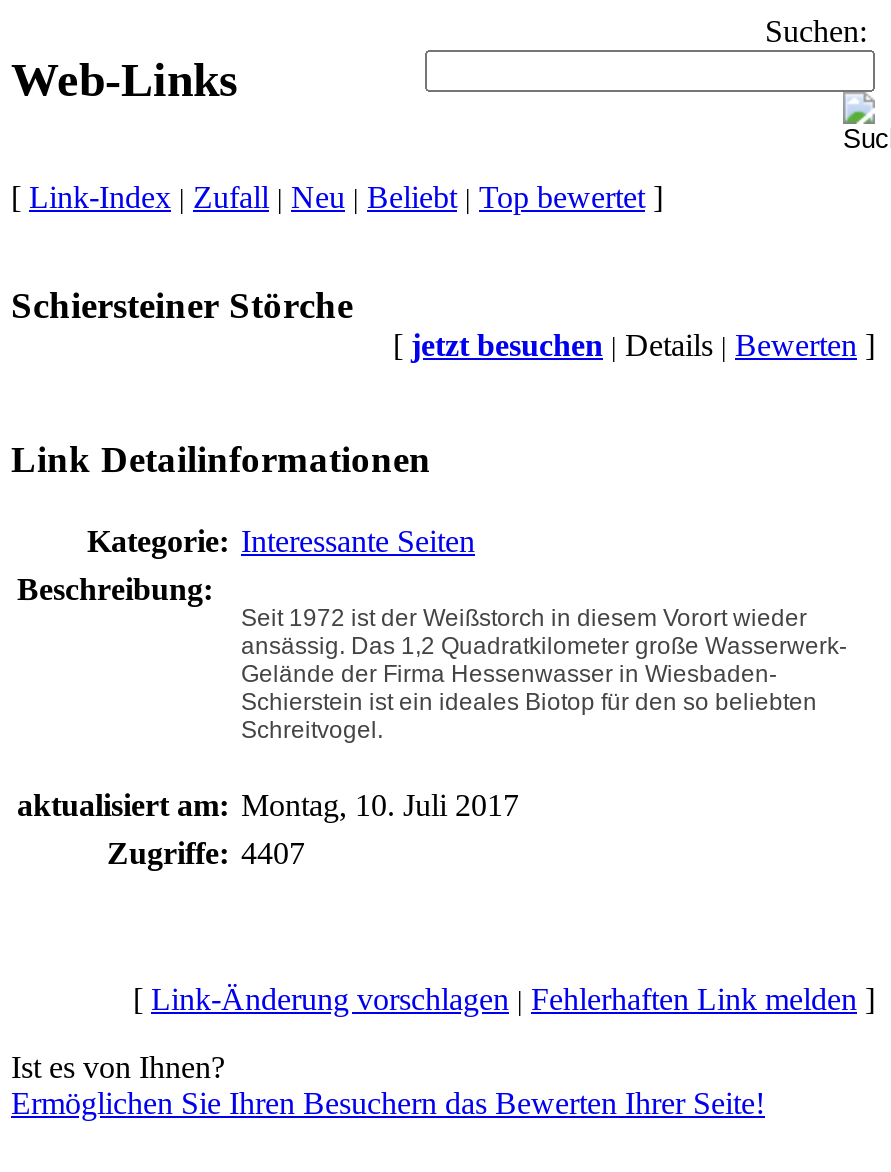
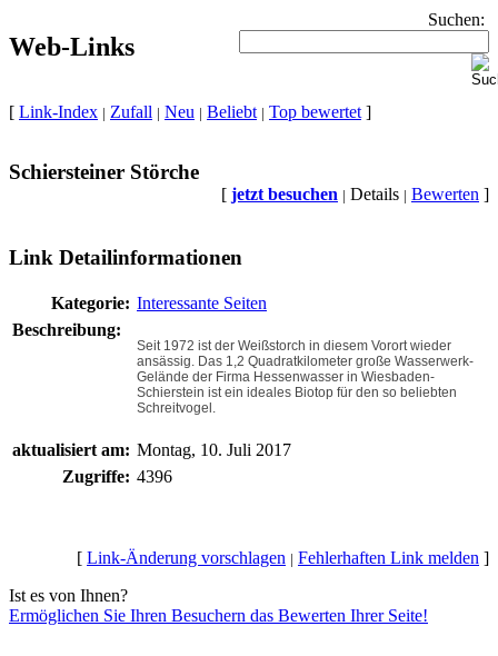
- Zugriffe: 4407
+ Zugriffe: 4396
